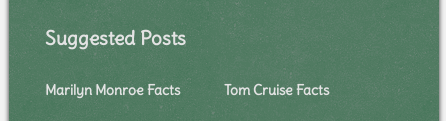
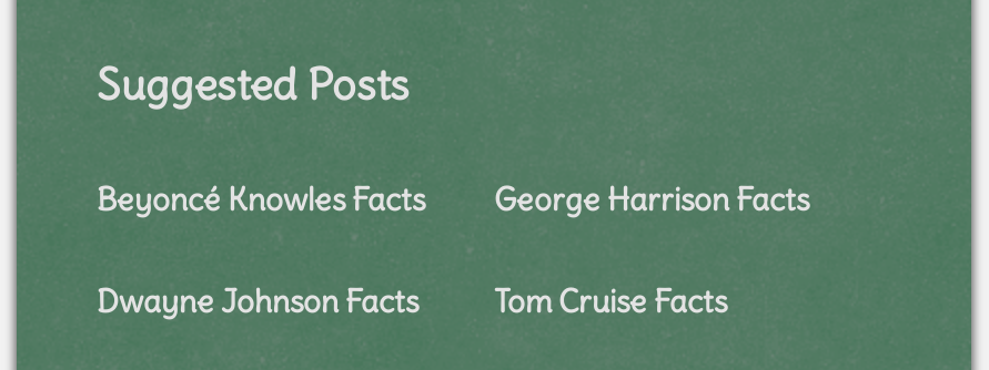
- Marilyn Monroe Facts
+ Beyoncé Knowles Facts
+ George Harrison Facts
+ Dwayne Johnson Facts
